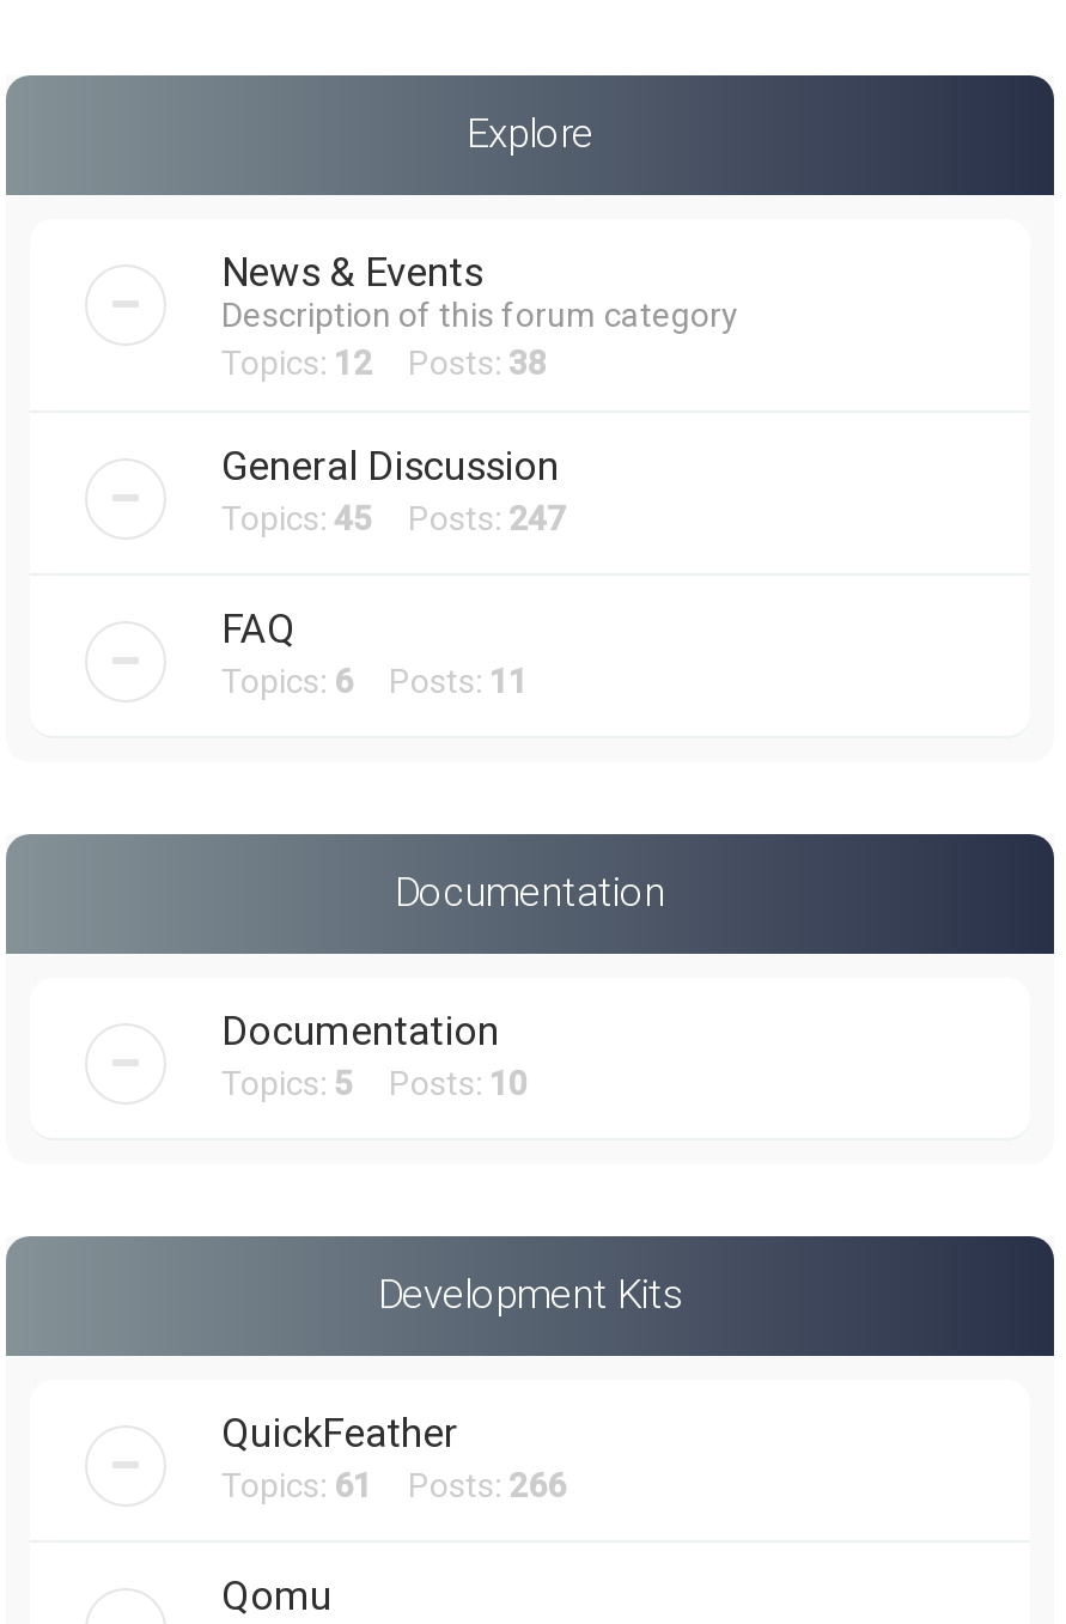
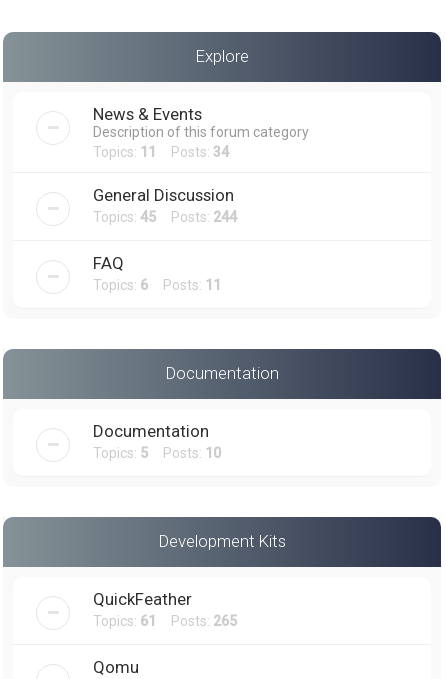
- Topics: 12 Posts: 38
+ Topics: 11 Posts: 34

- Topics: 45 Posts: 247
+ Topics: 45 Posts: 244

- Topics: 61 Posts: 266
+ Topics: 61 Posts: 265
